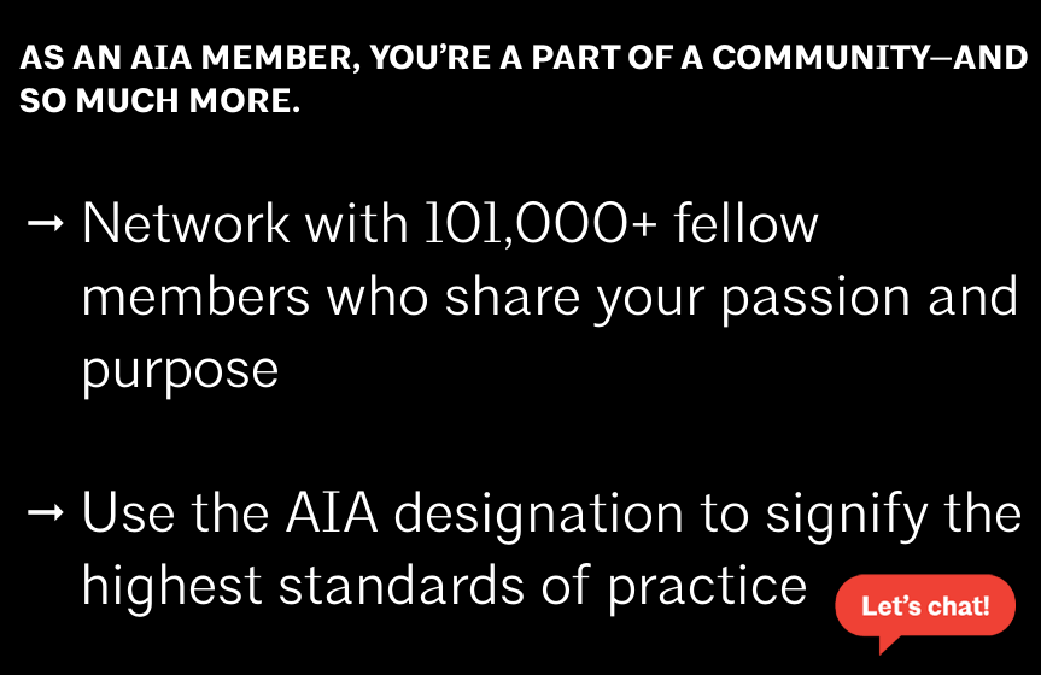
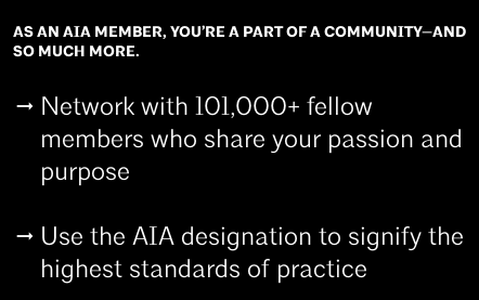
- [image]
